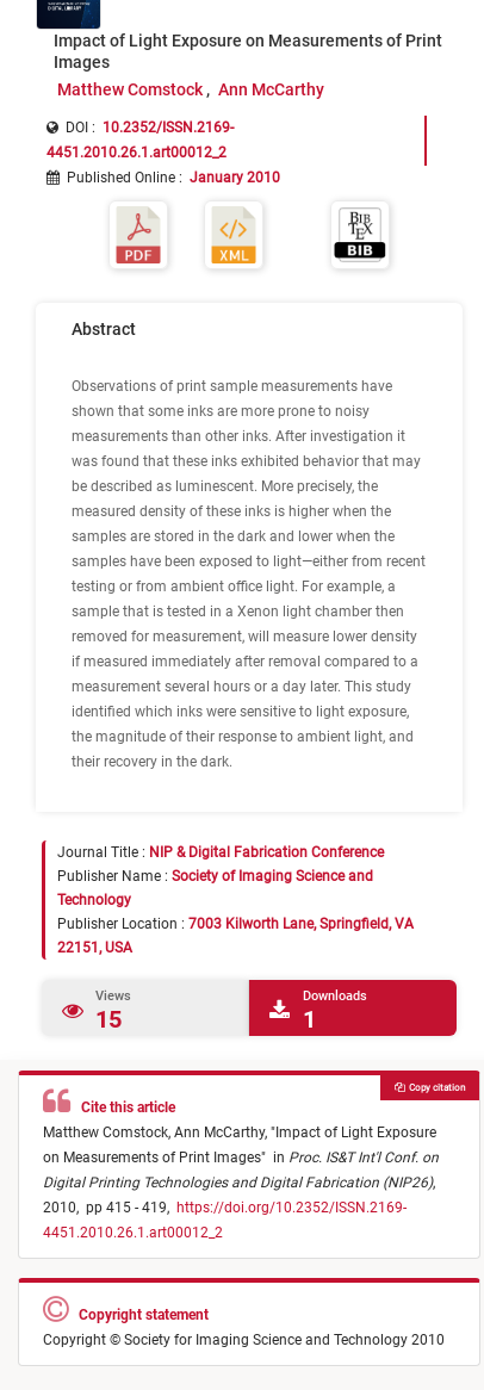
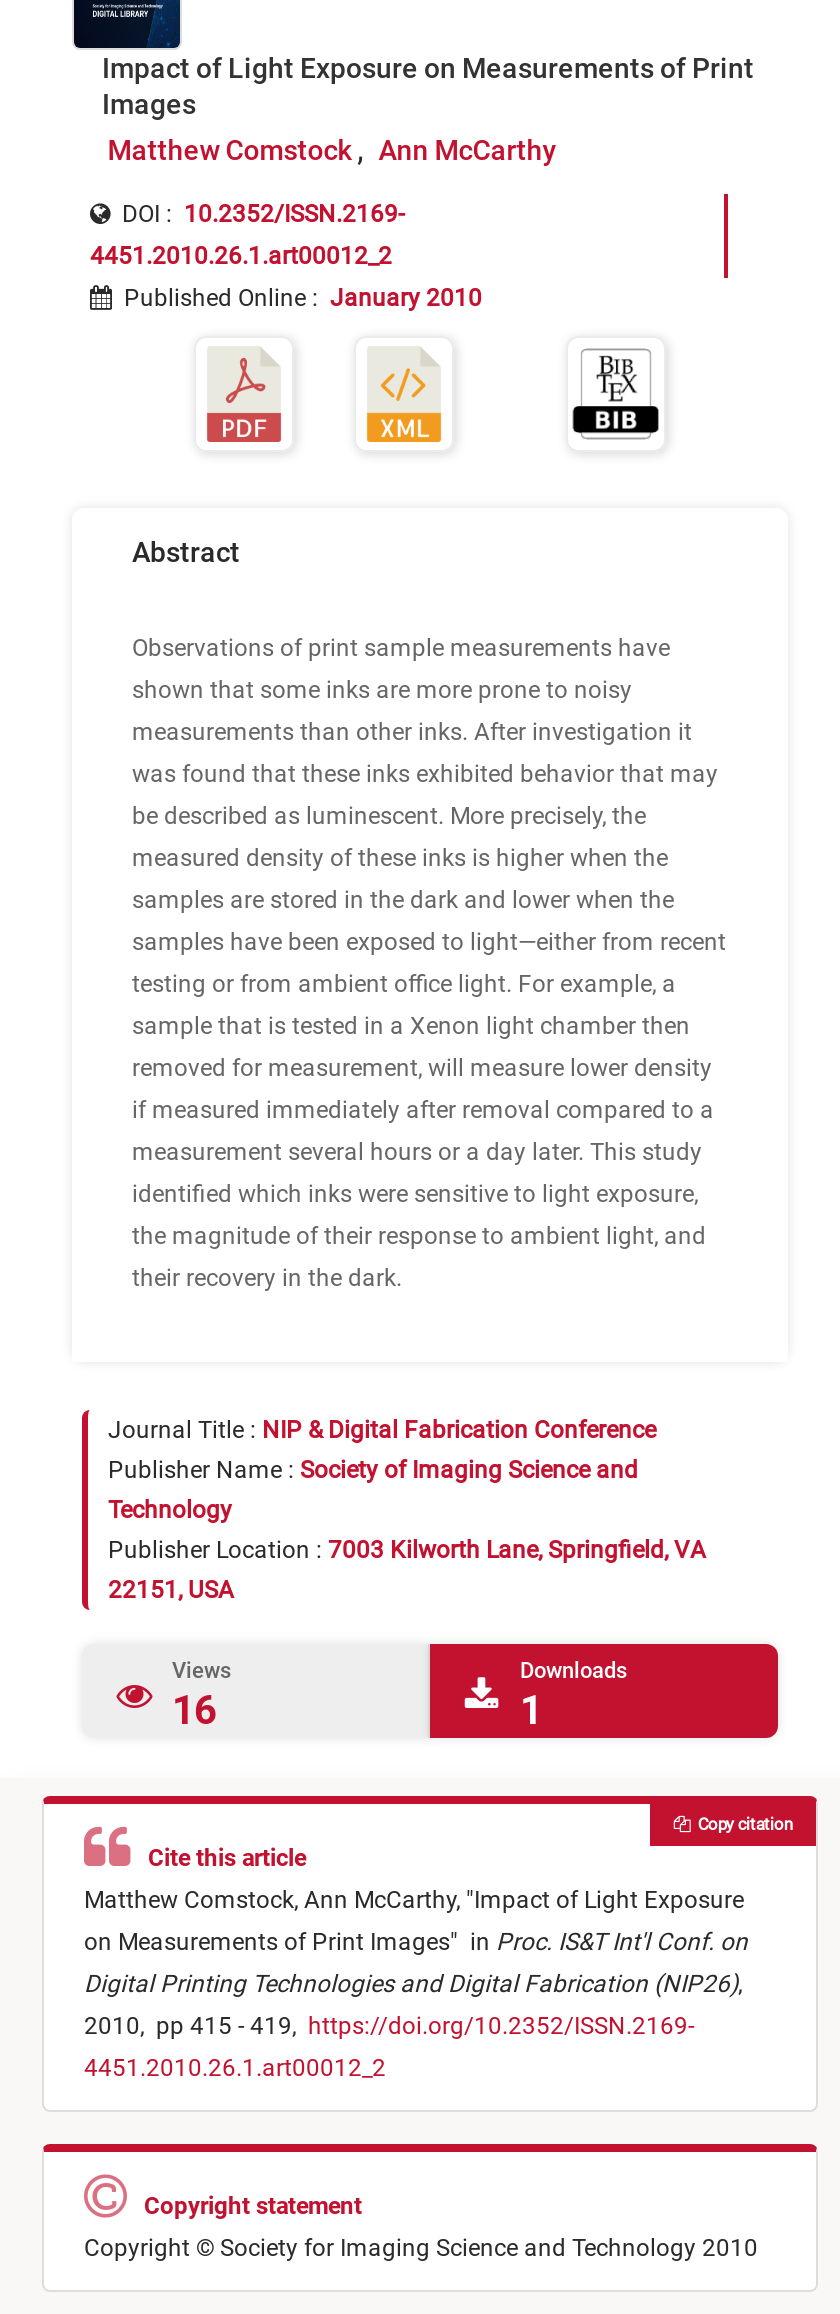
- 15
+ 16
